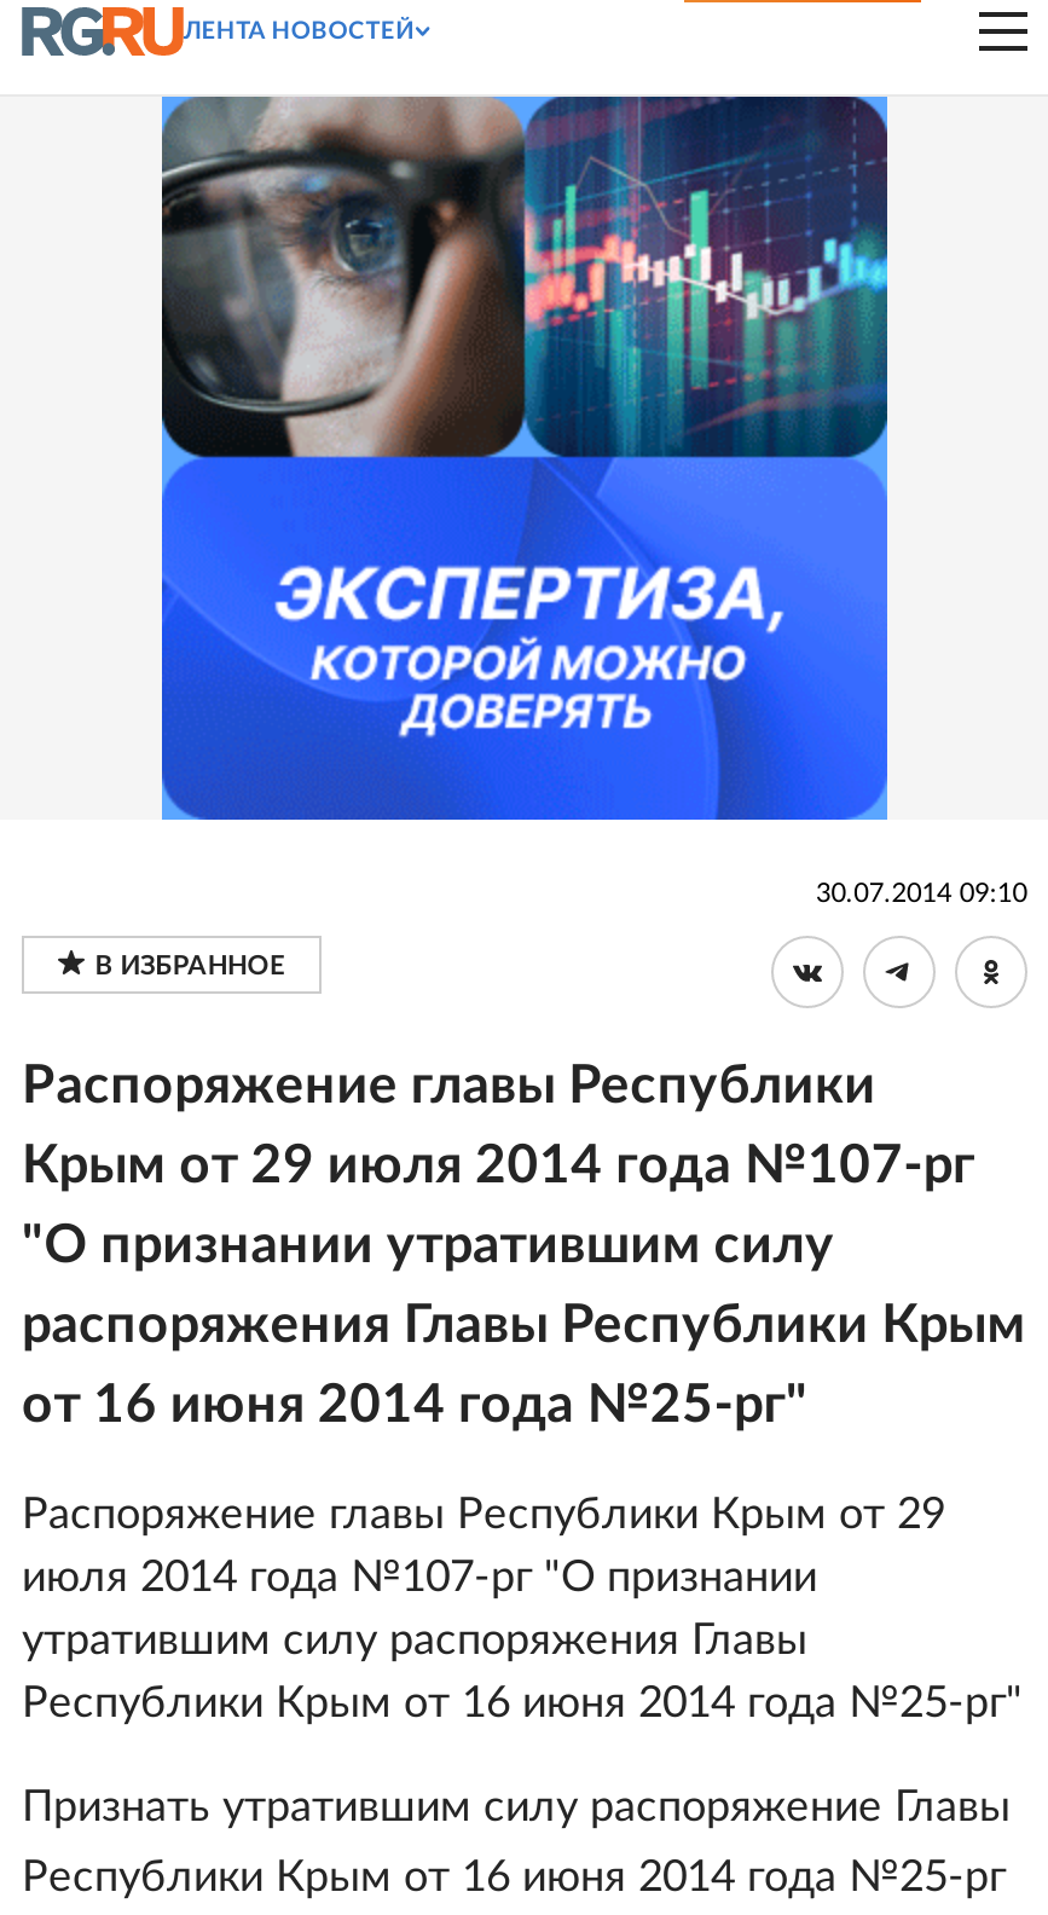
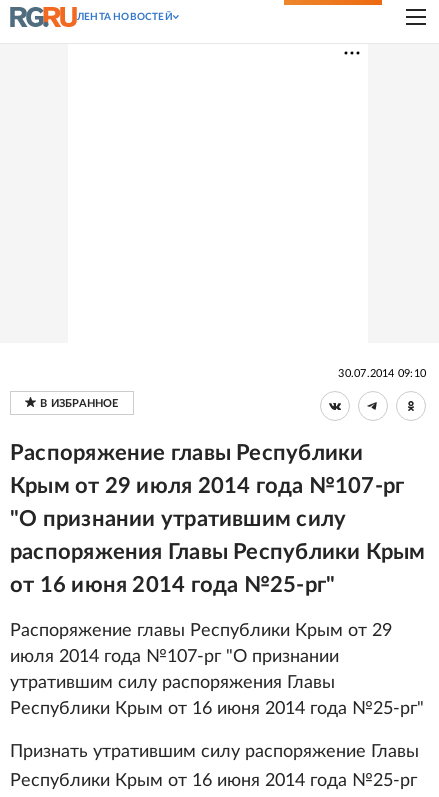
- [image]
